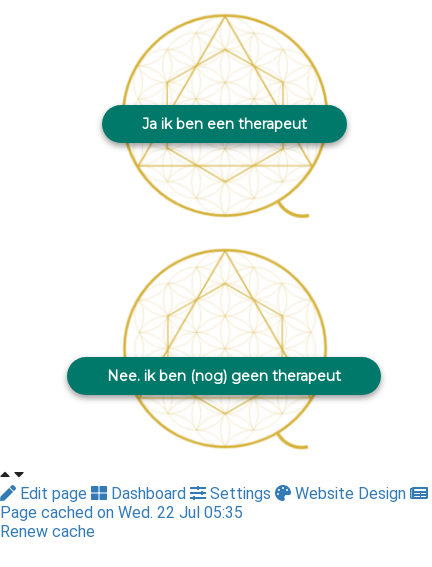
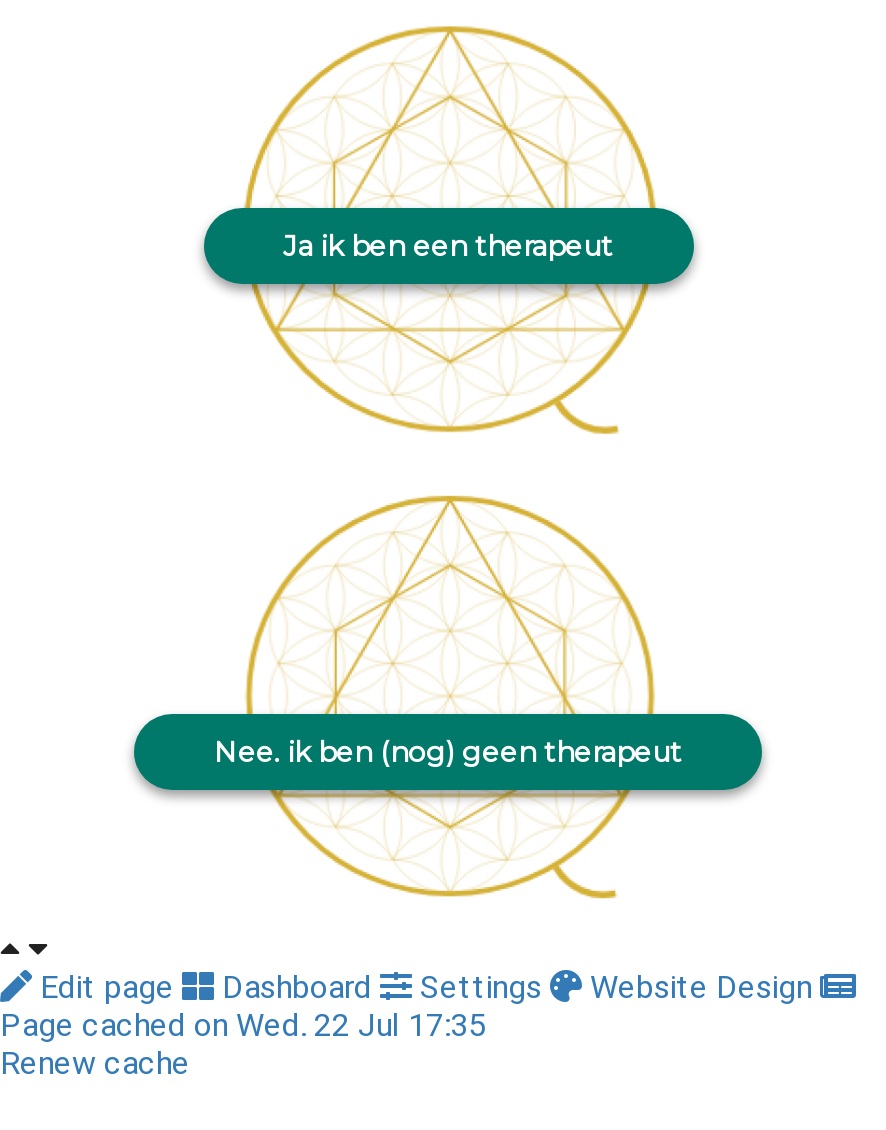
- Page cached on Wed. 22 Jul 05:35
+ Page cached on Wed. 22 Jul 17:35
